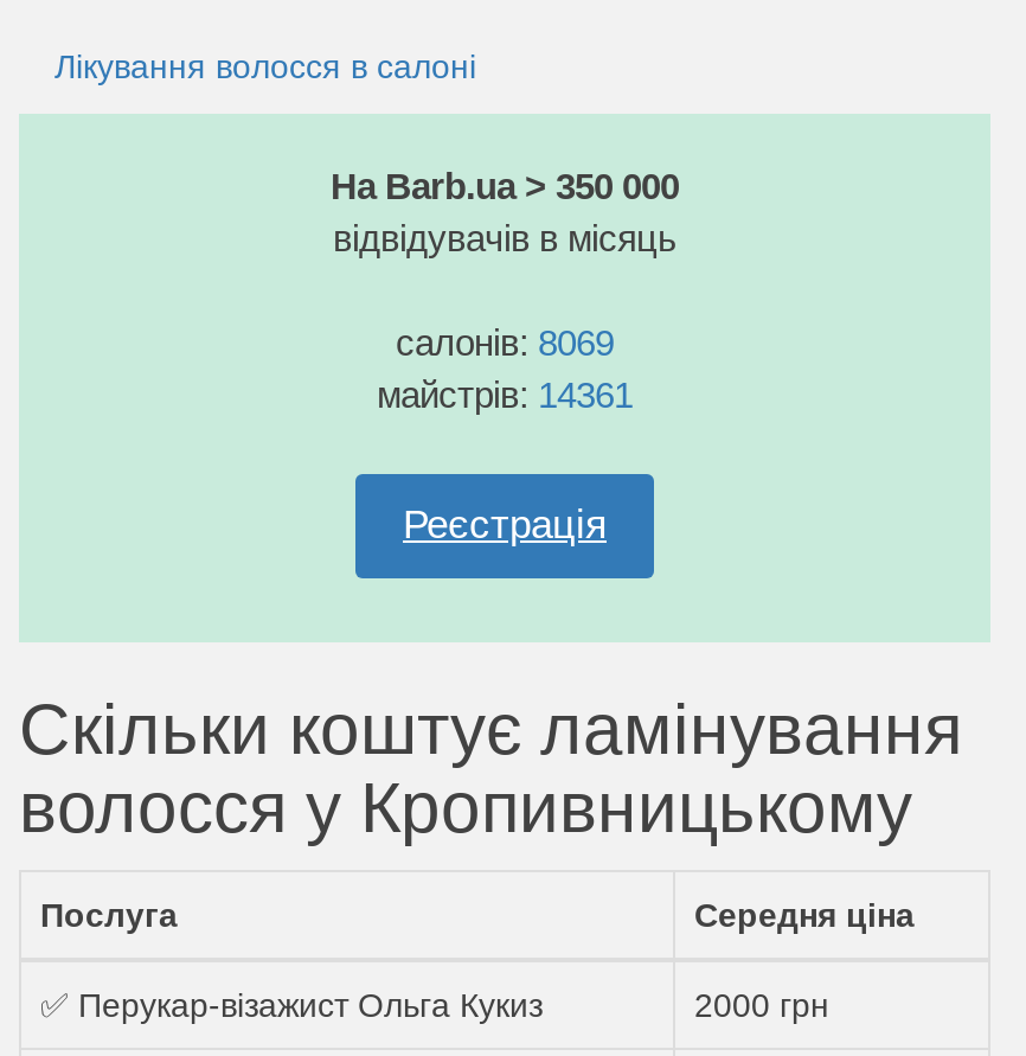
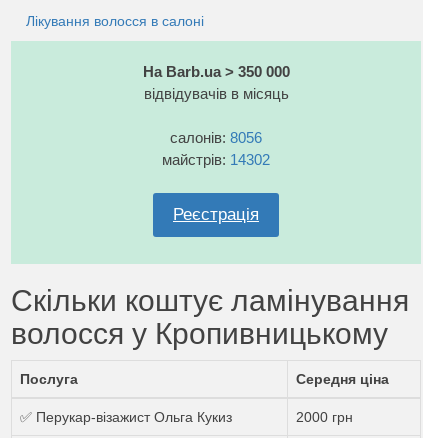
- салонів: 8069
+ салонів: 8056

- майстрів: 14361
+ майстрів: 14302
